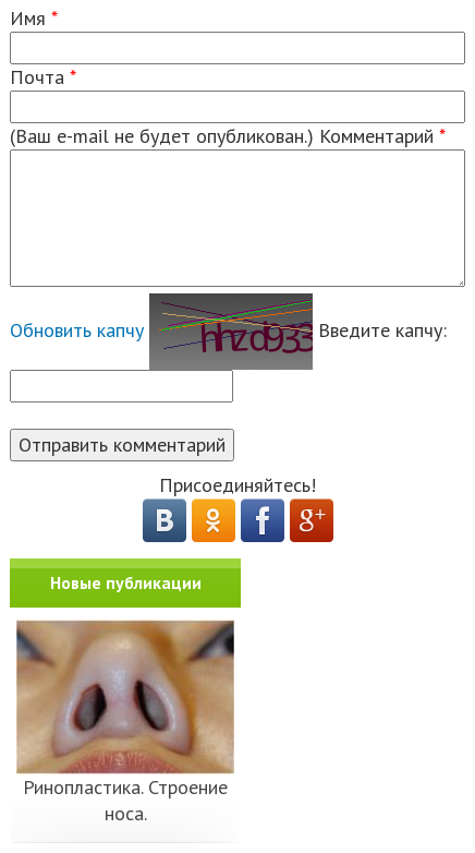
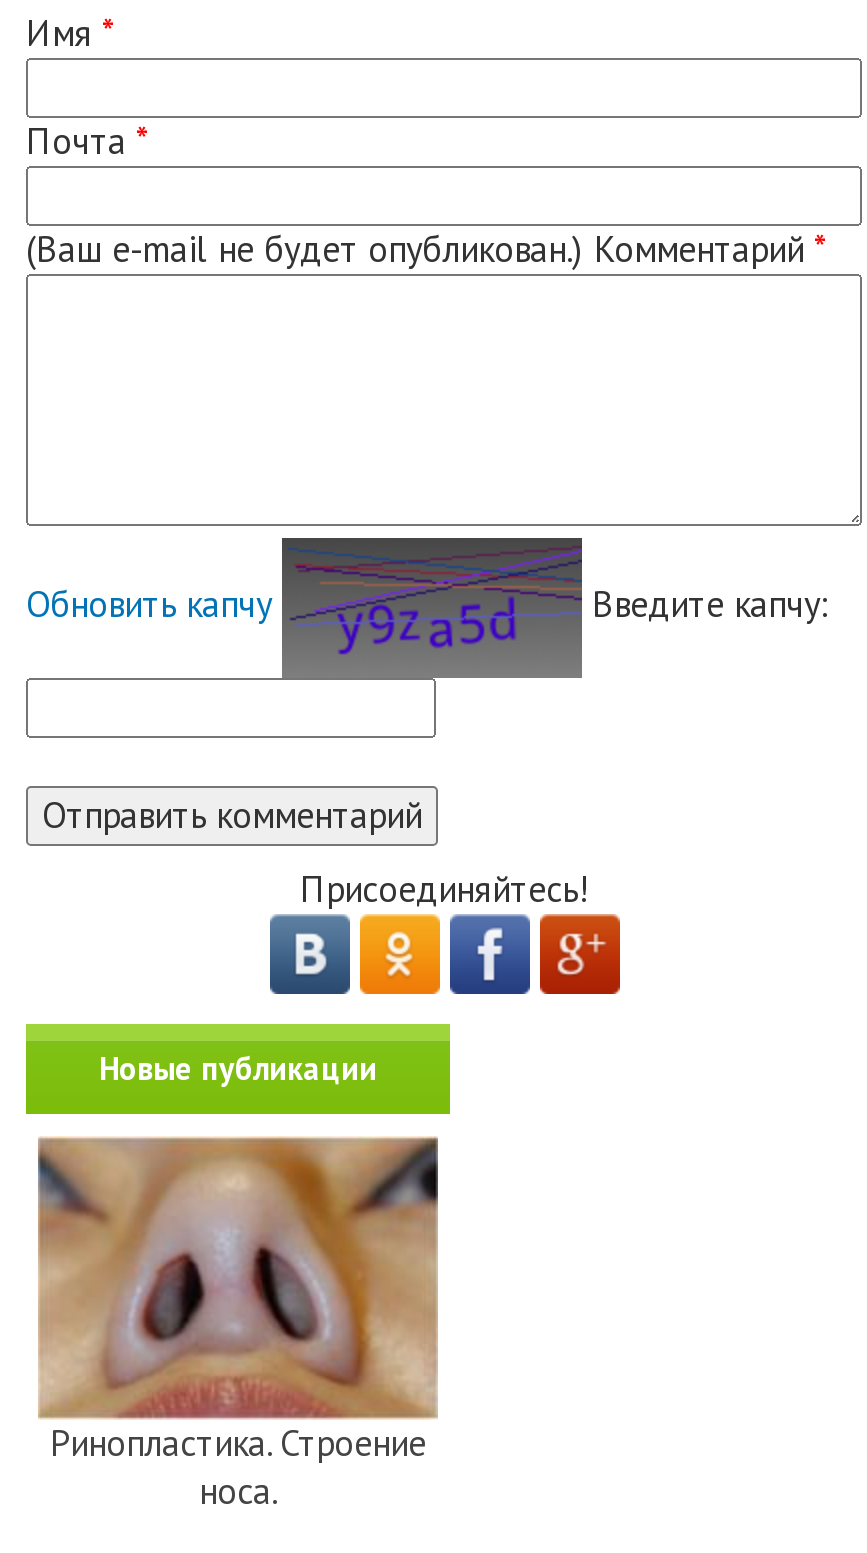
- [image]
+ [image]
